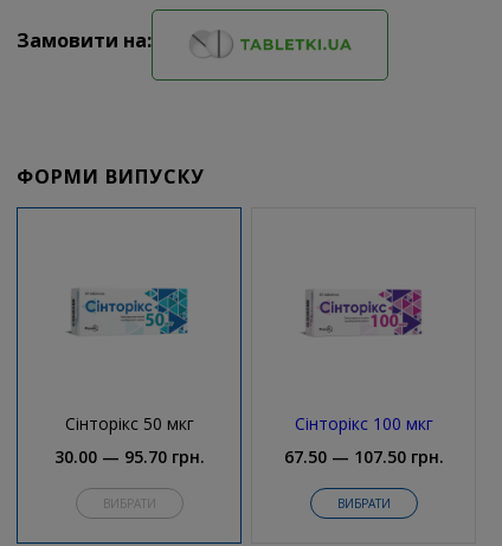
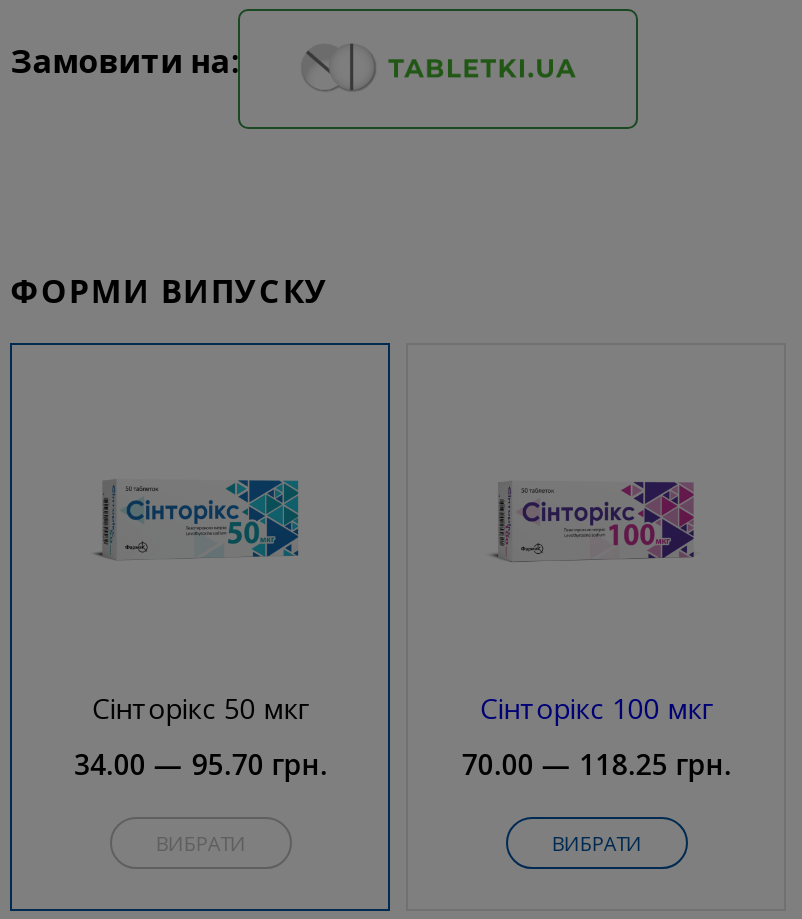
- 30.00 — 95.70 грн.
+ 34.00 — 95.70 грн.

- 67.50 — 107.50 грн.
+ 70.00 — 118.25 грн.
